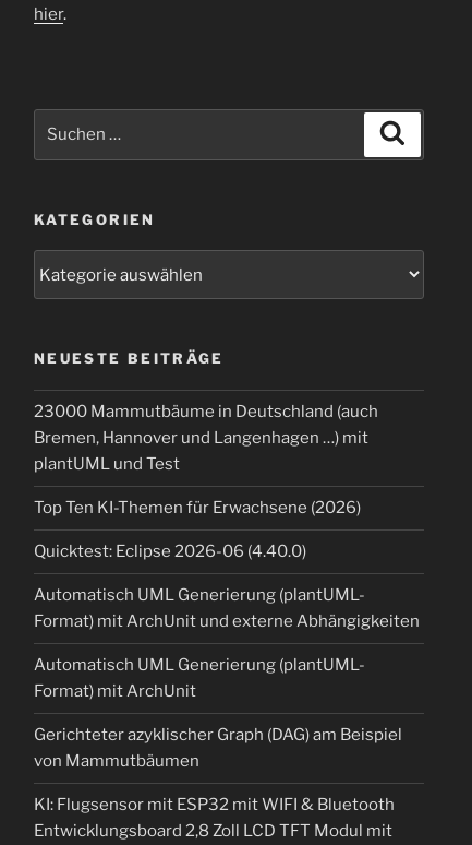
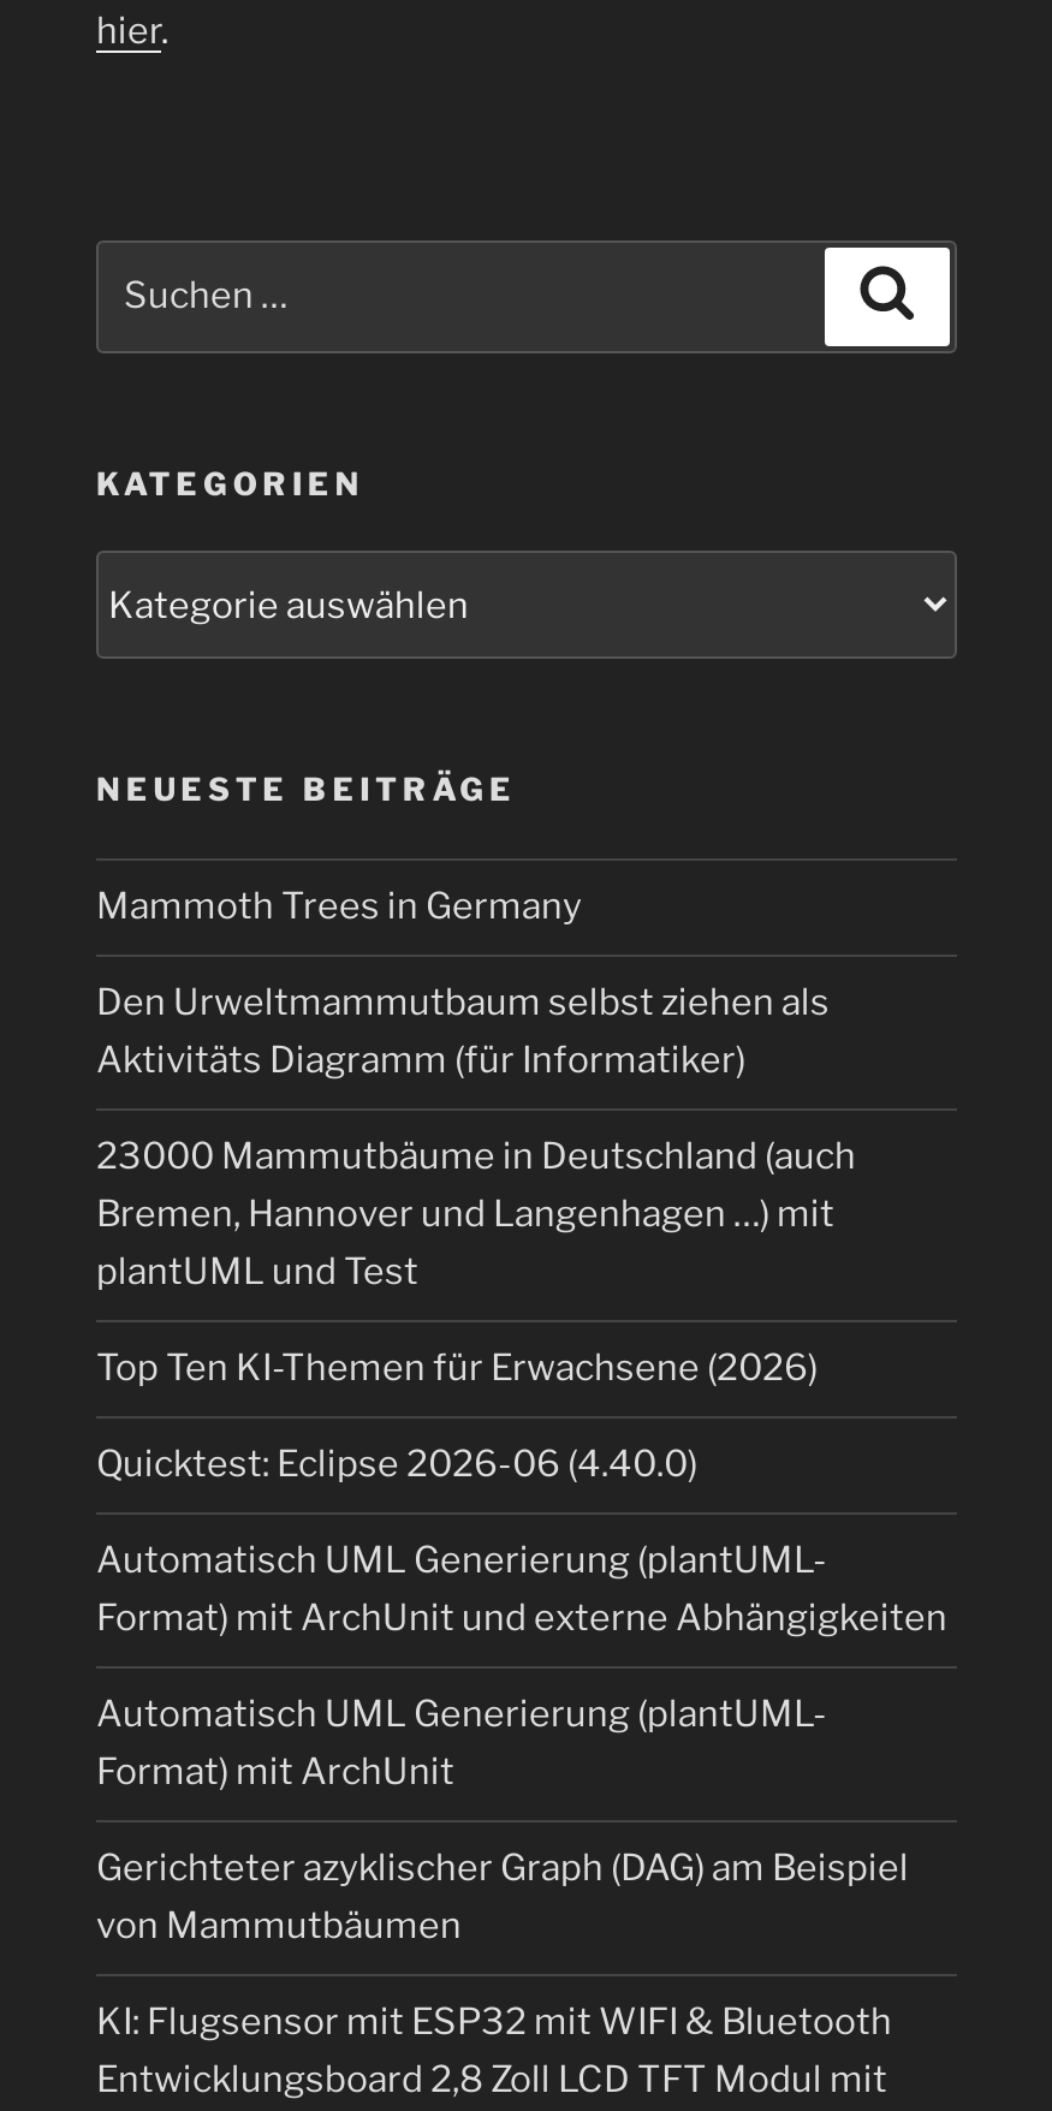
+ Mammoth Trees in Germany
+ Den Urweltmammutbaum selbst ziehen als
+ Aktivitäts Diagramm (für Informatiker)
